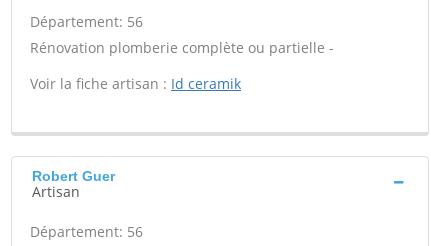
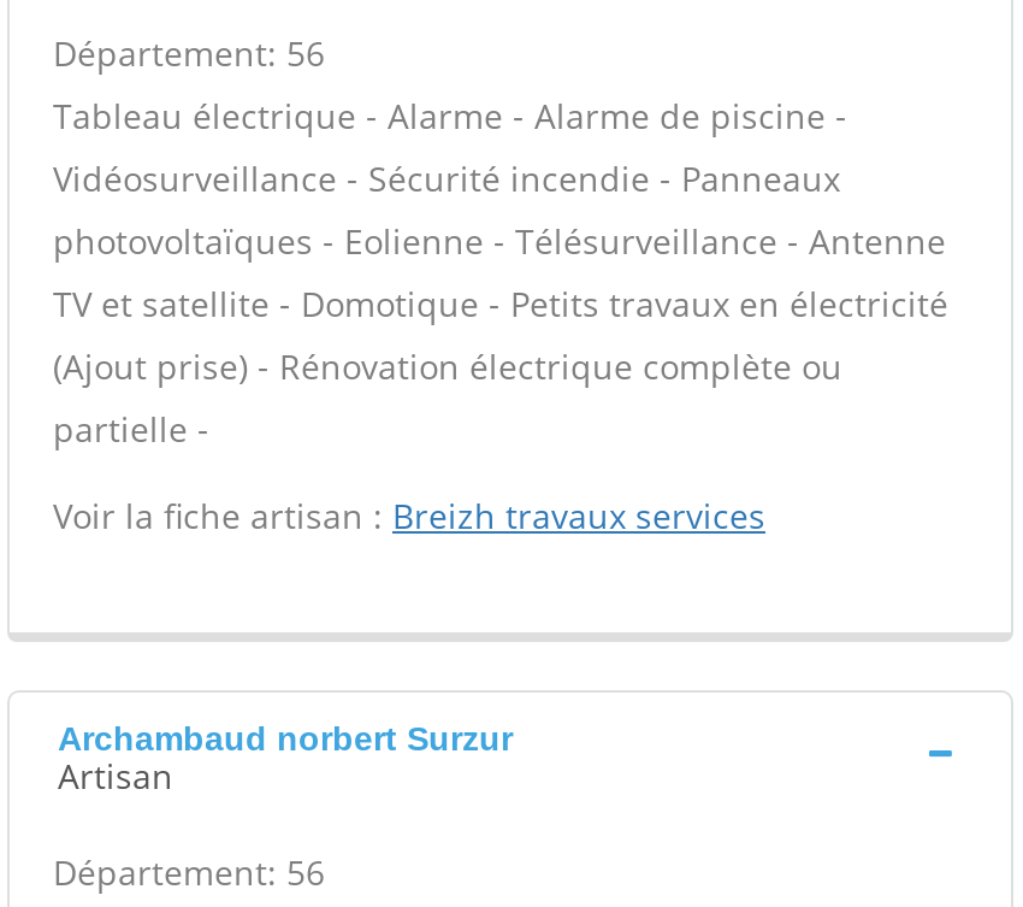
- Rénovation plomberie complète ou partielle -
+ Tableau électrique - Alarme - Alarme de piscine -
+ Vidéosurveillance - Sécurité incendie - Panneaux
+ photovoltaïques - Eolienne - Télésurveillance - Antenne
+ TV et satellite - Domotique - Petits travaux en électricité
+ (Ajout prise) - Rénovation électrique complète ou
+ partielle -

- Voir la fiche artisan : Id ceramik
+ Voir la fiche artisan : Breizh travaux services

- Robert Guer
+ Archambaud norbert Surzur
